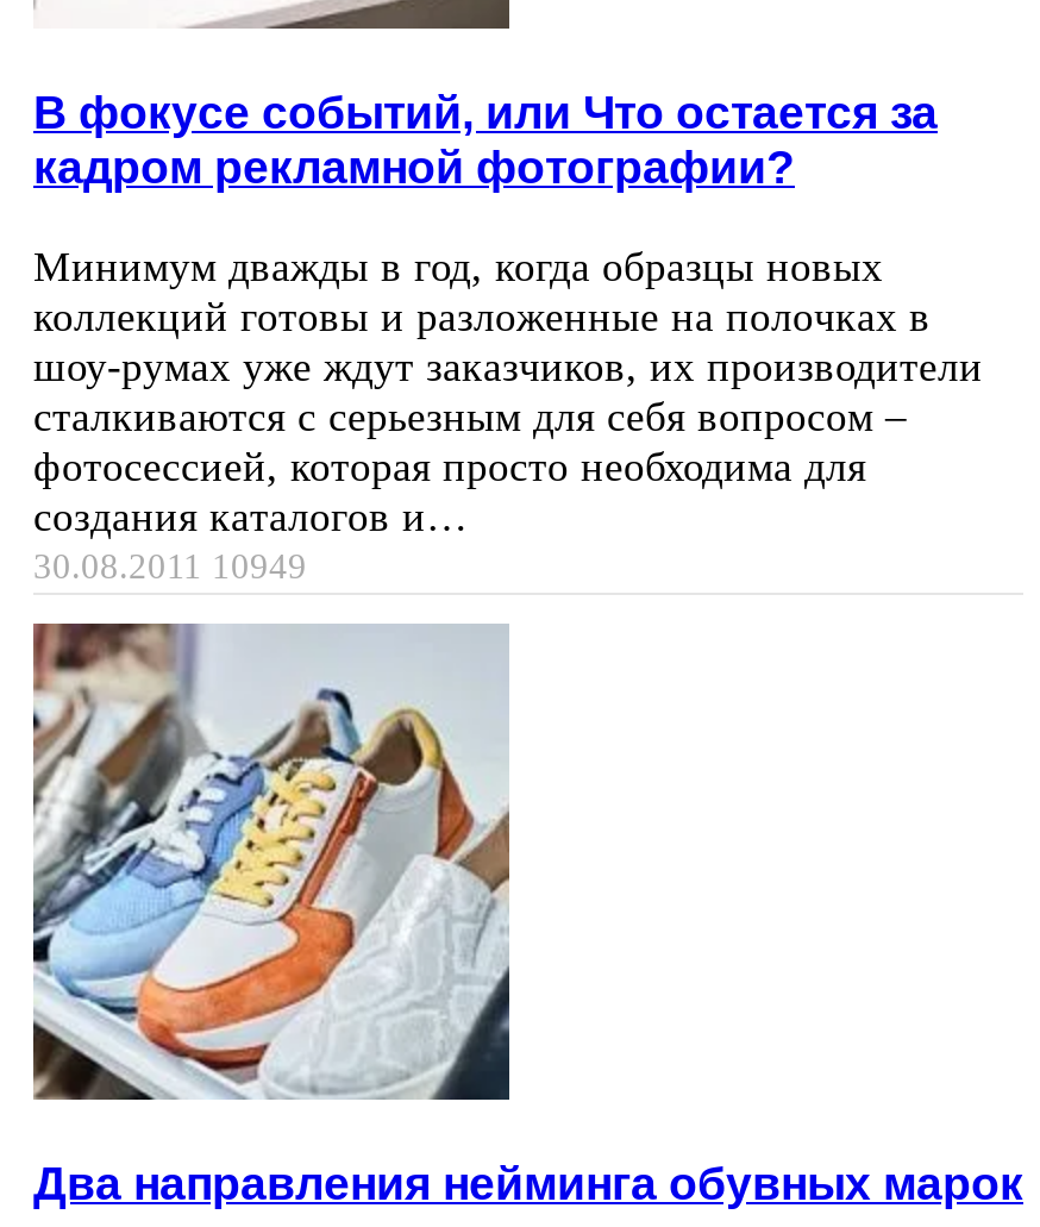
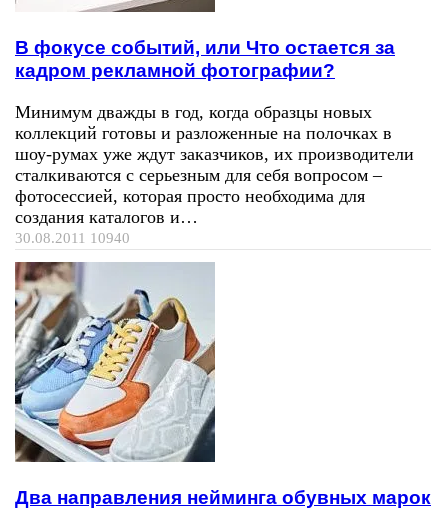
- 30.08.2011 10949
+ 30.08.2011 10940
